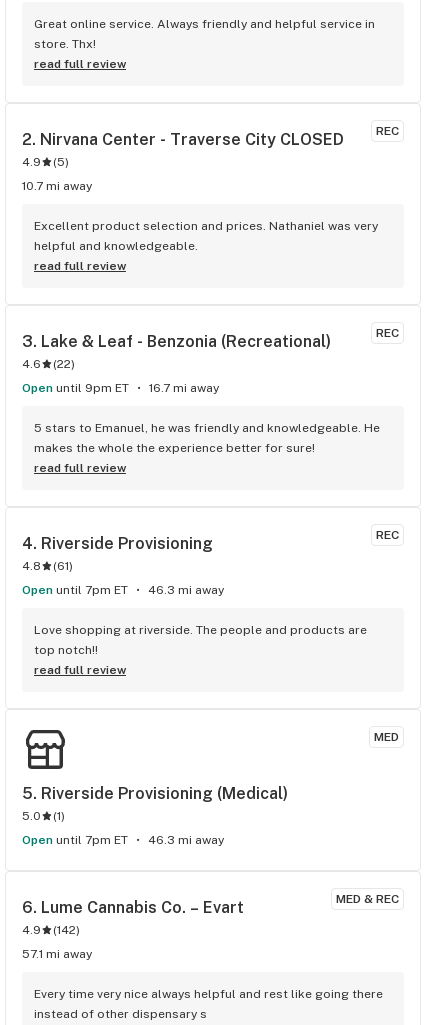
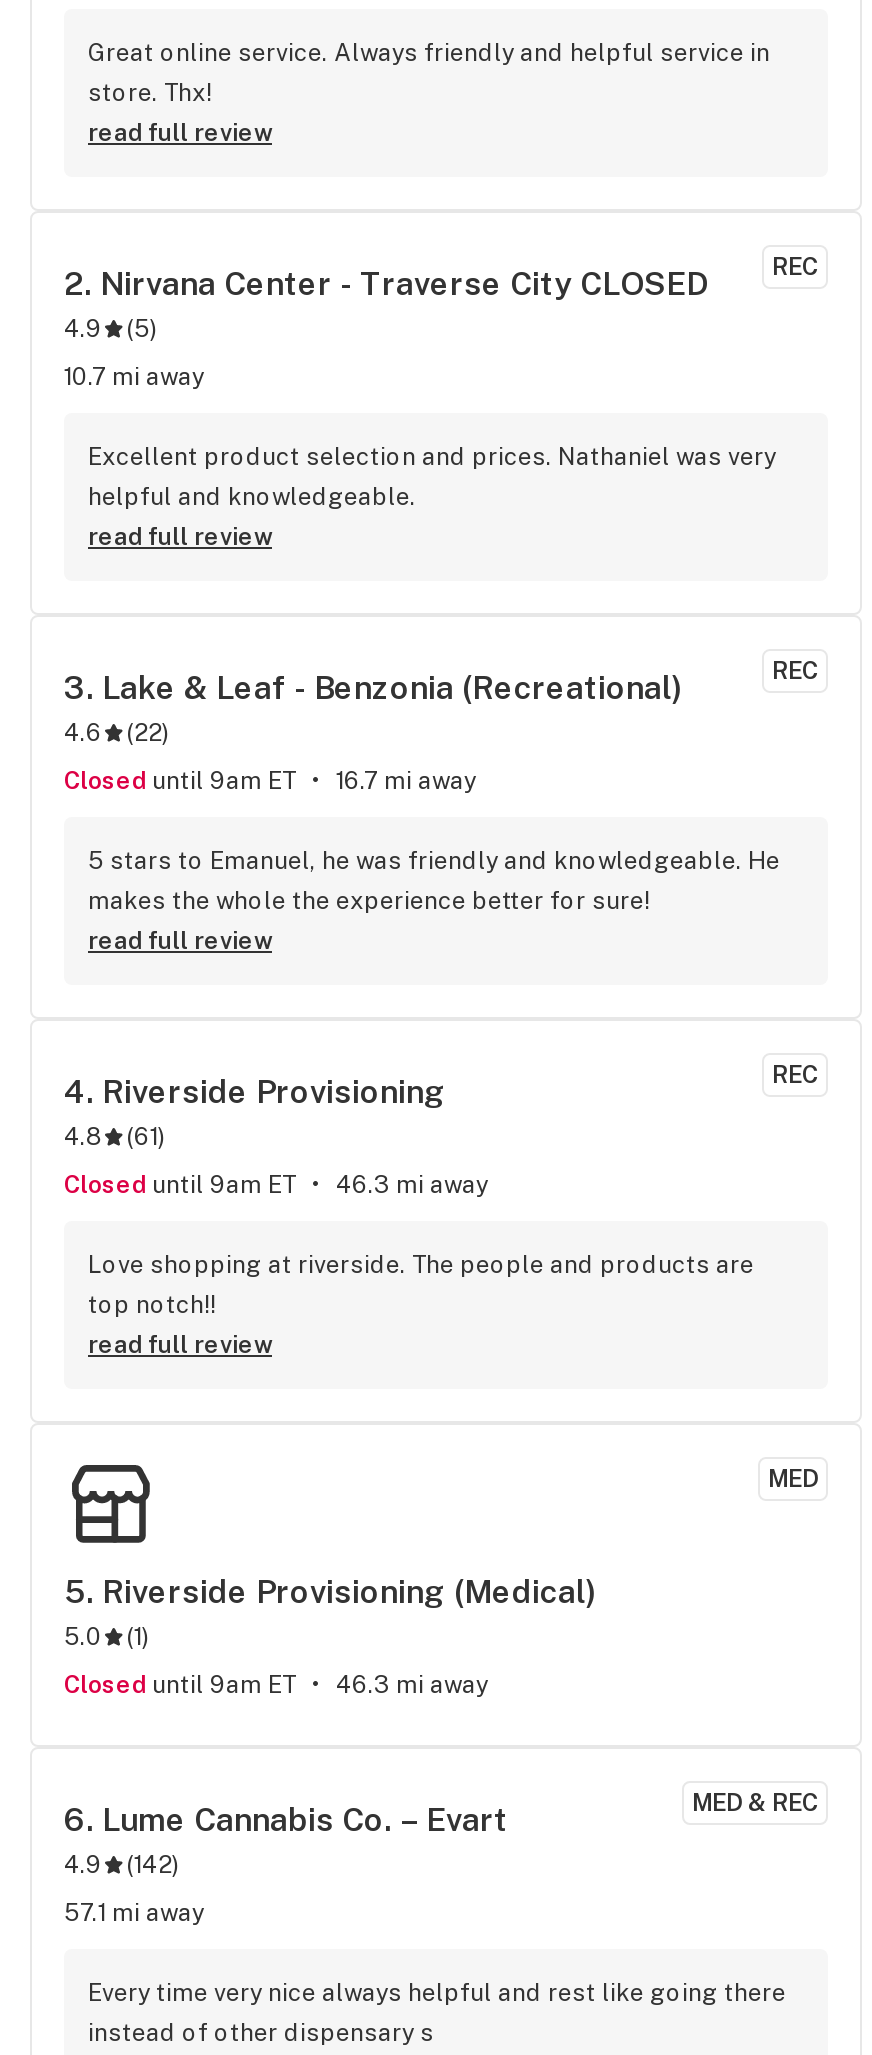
- Open until 9pm ET
+ Closed until 9am ET

- Open until 7pm ET
+ Closed until 9am ET

- Open until 7pm ET
+ Closed until 9am ET
